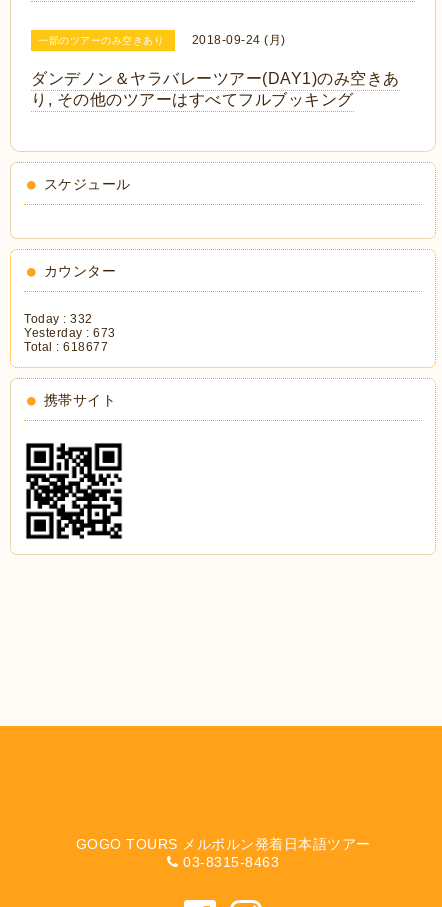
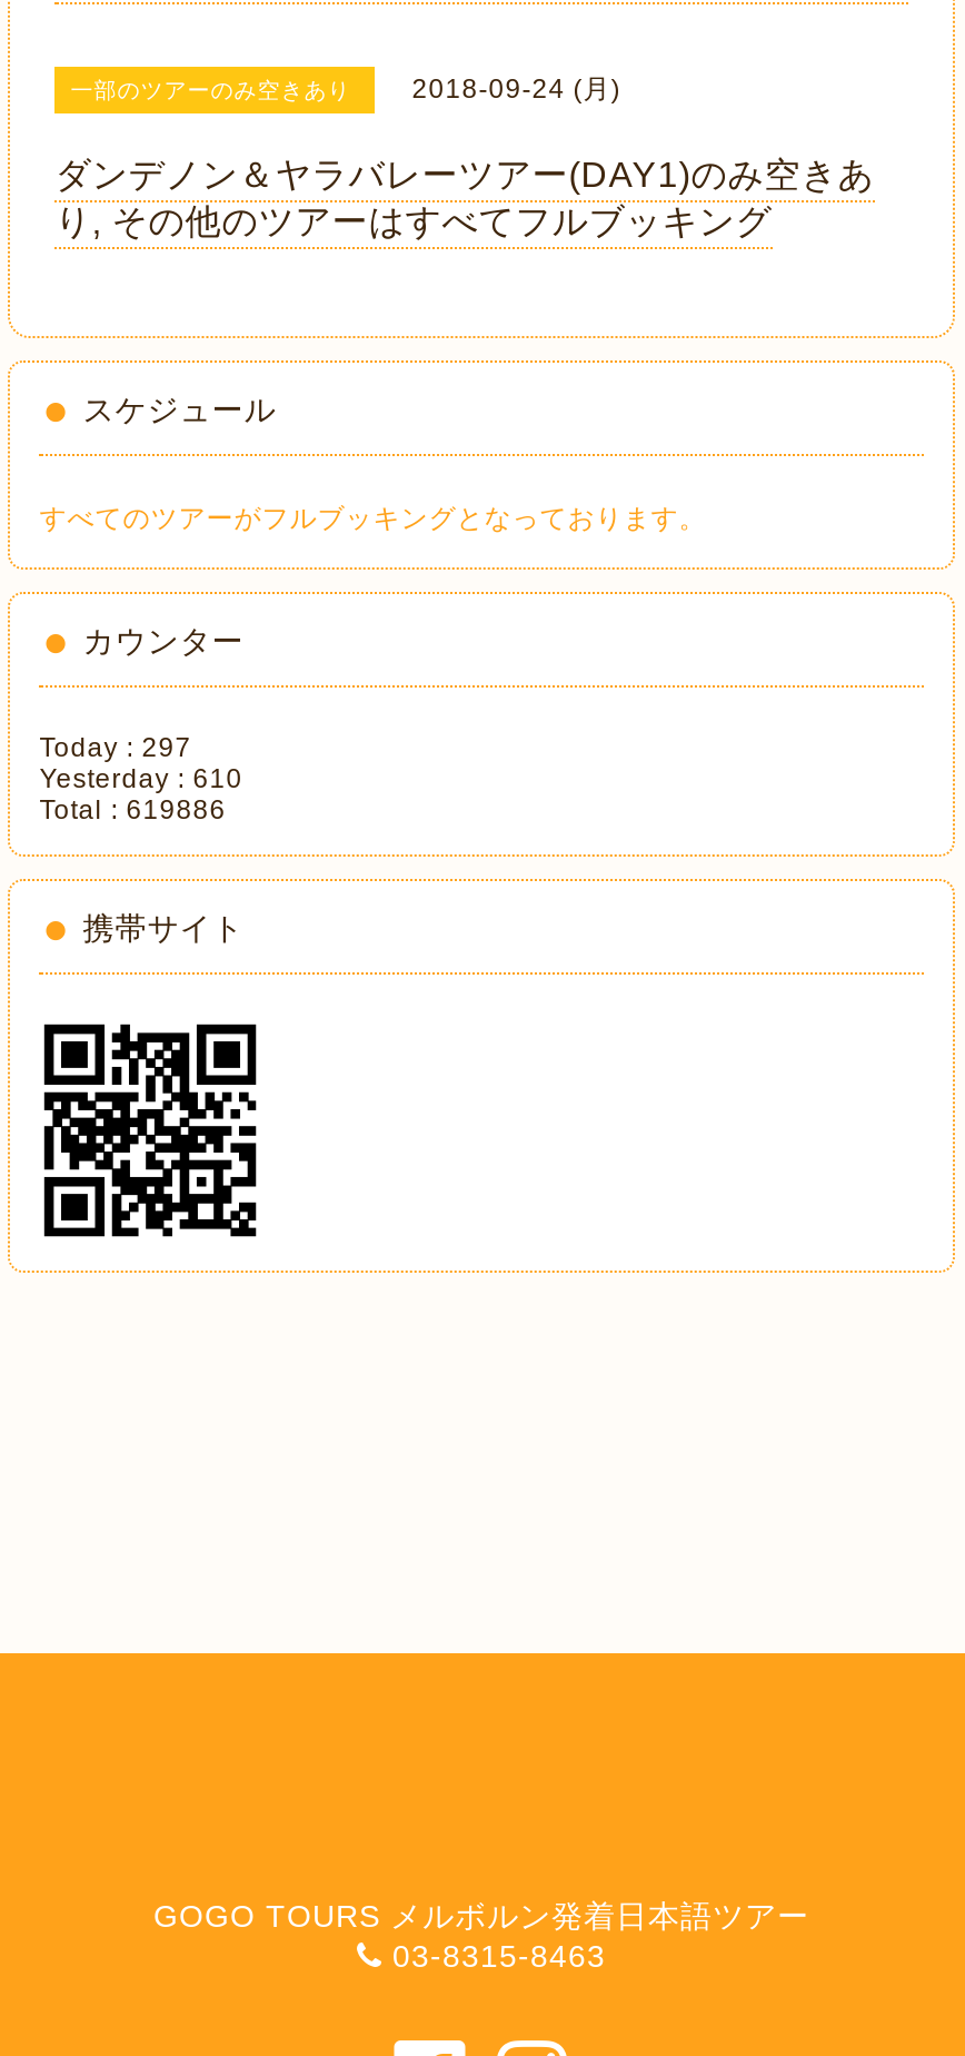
+ すべてのツアーがフルブッキングとなっております。

- Today : 332
+ Today : 297

- Yesterday : 673
+ Yesterday : 610

- Total : 618677
+ Total : 619886
